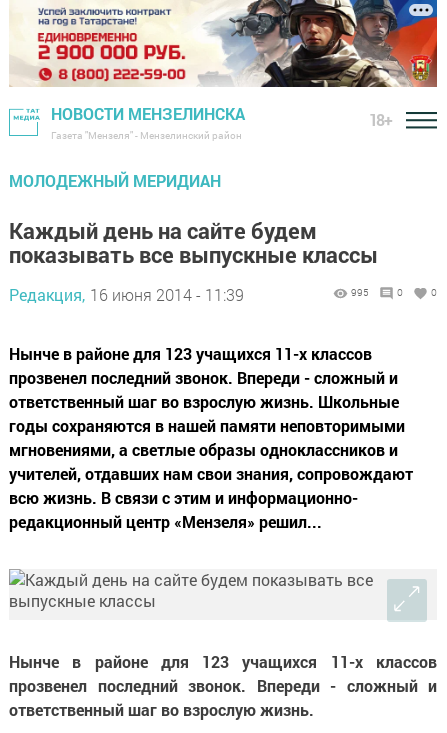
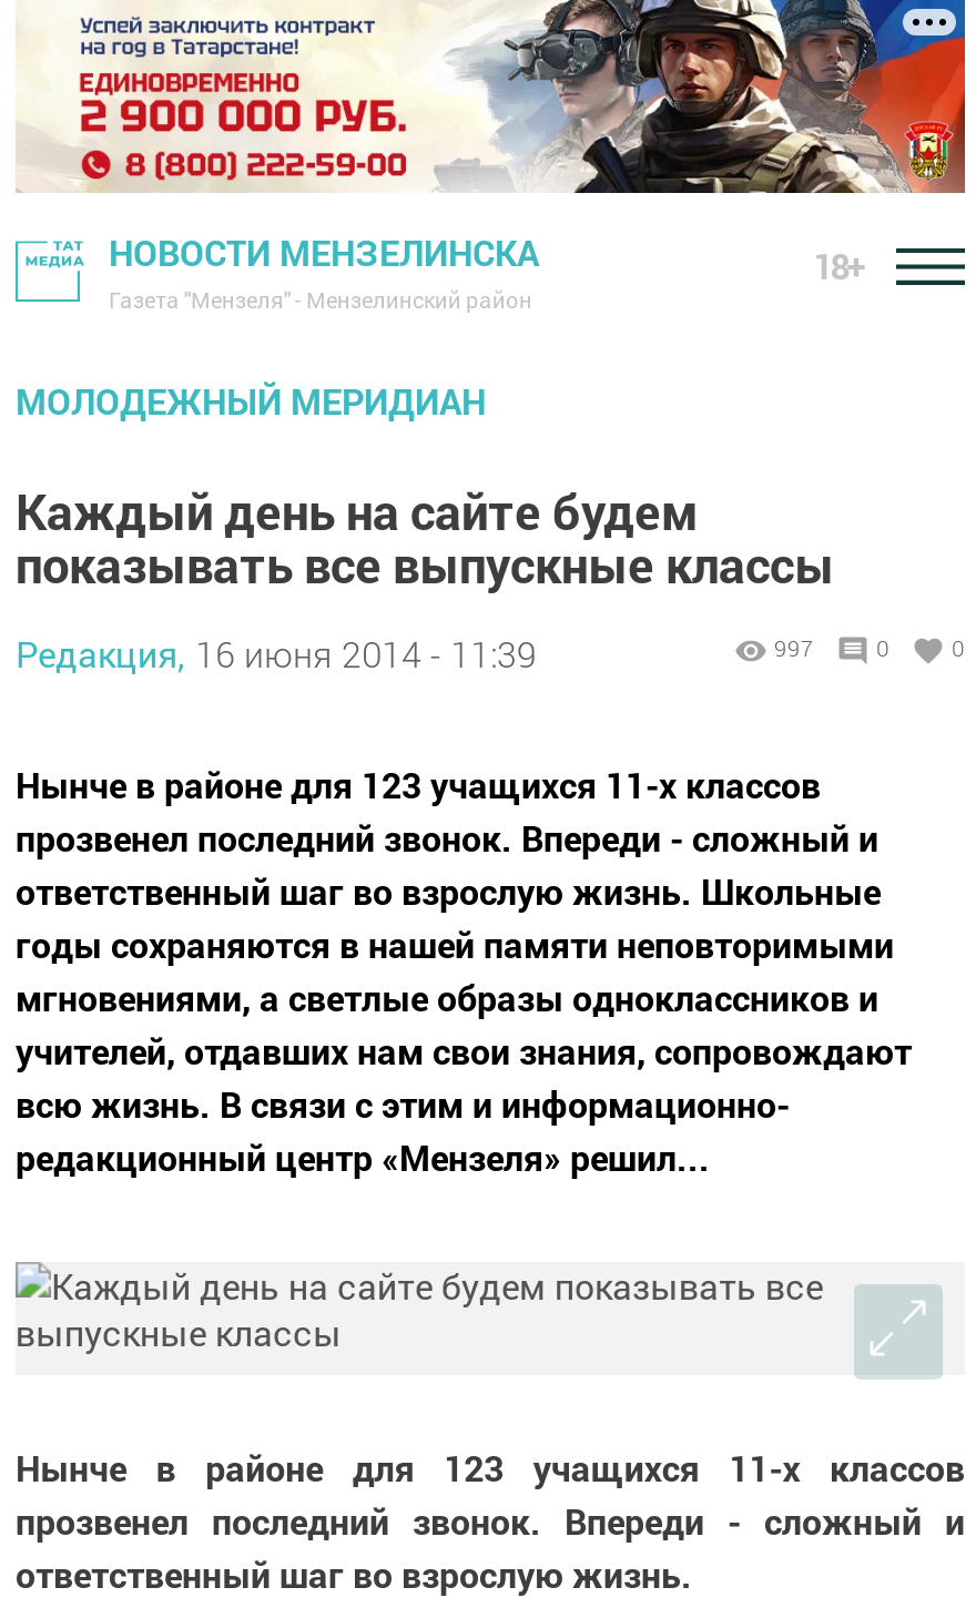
- 995
+ 997
